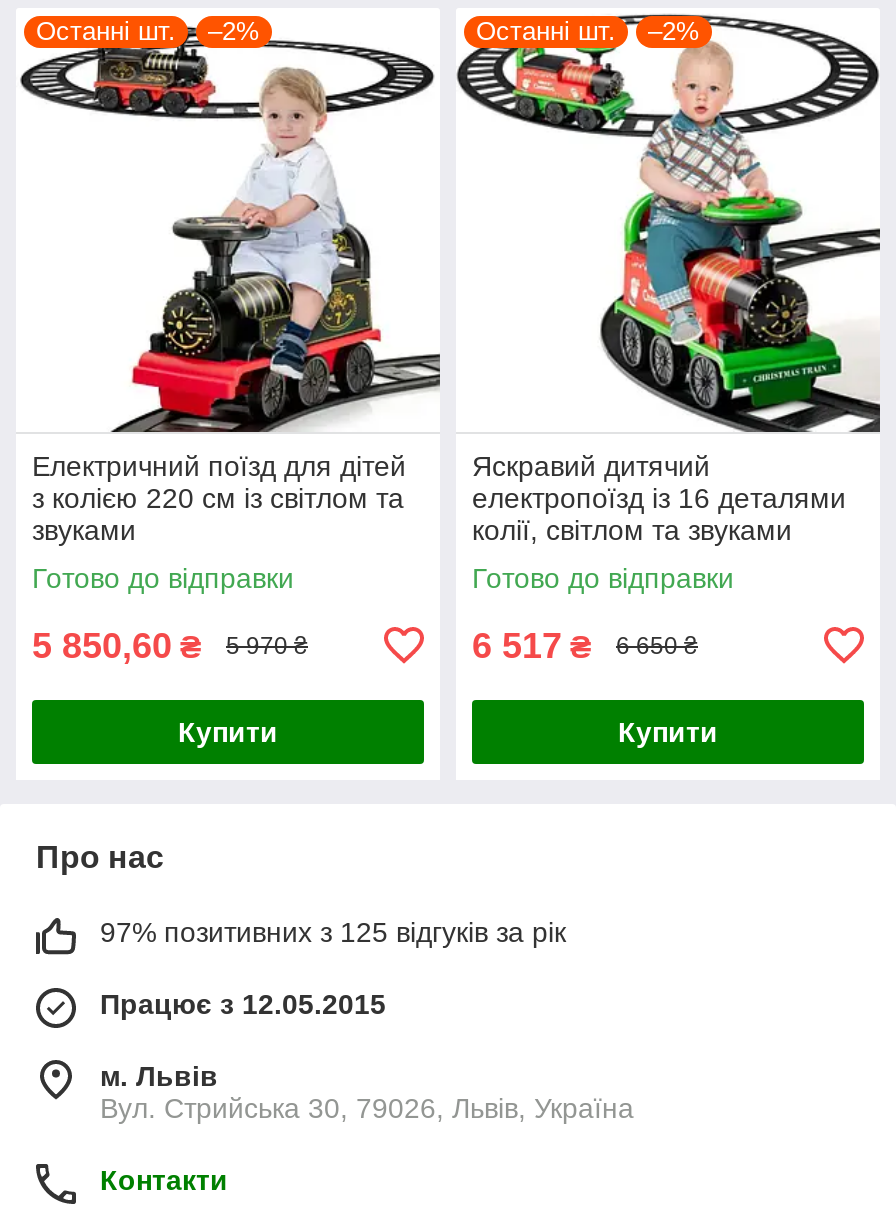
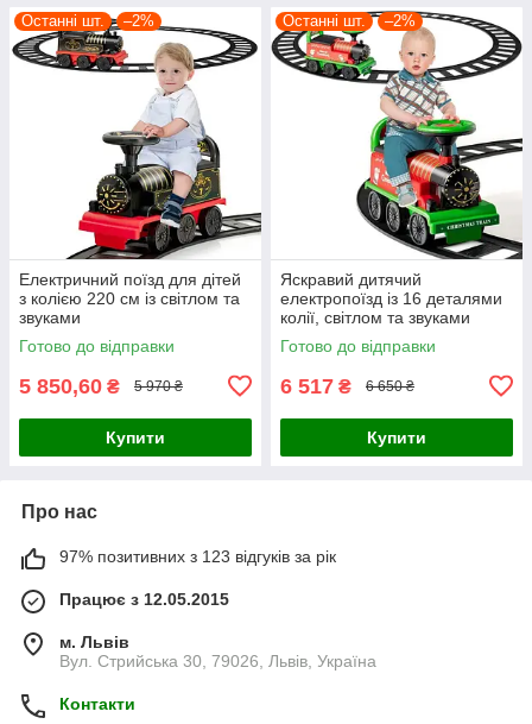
- 97% позитивних з 125 відгуків за рік
+ 97% позитивних з 123 відгуків за рік
